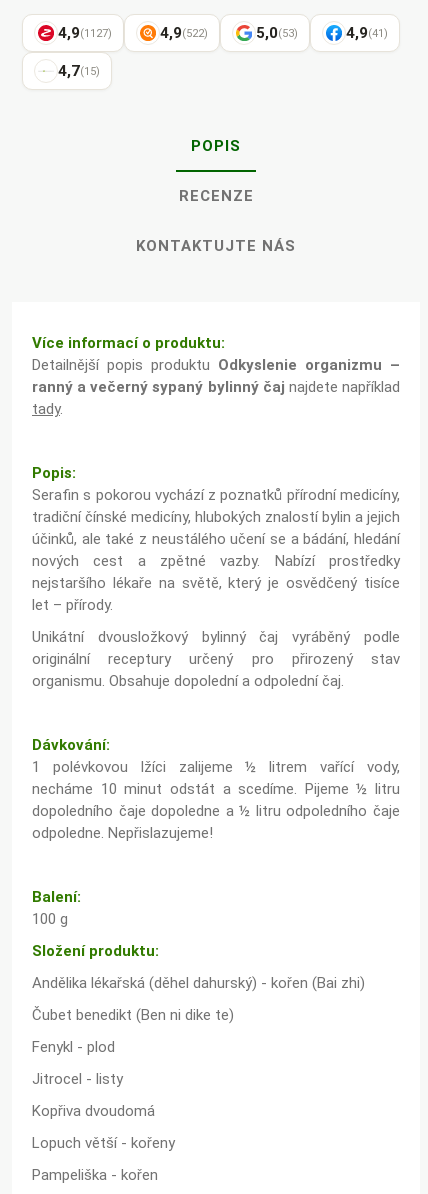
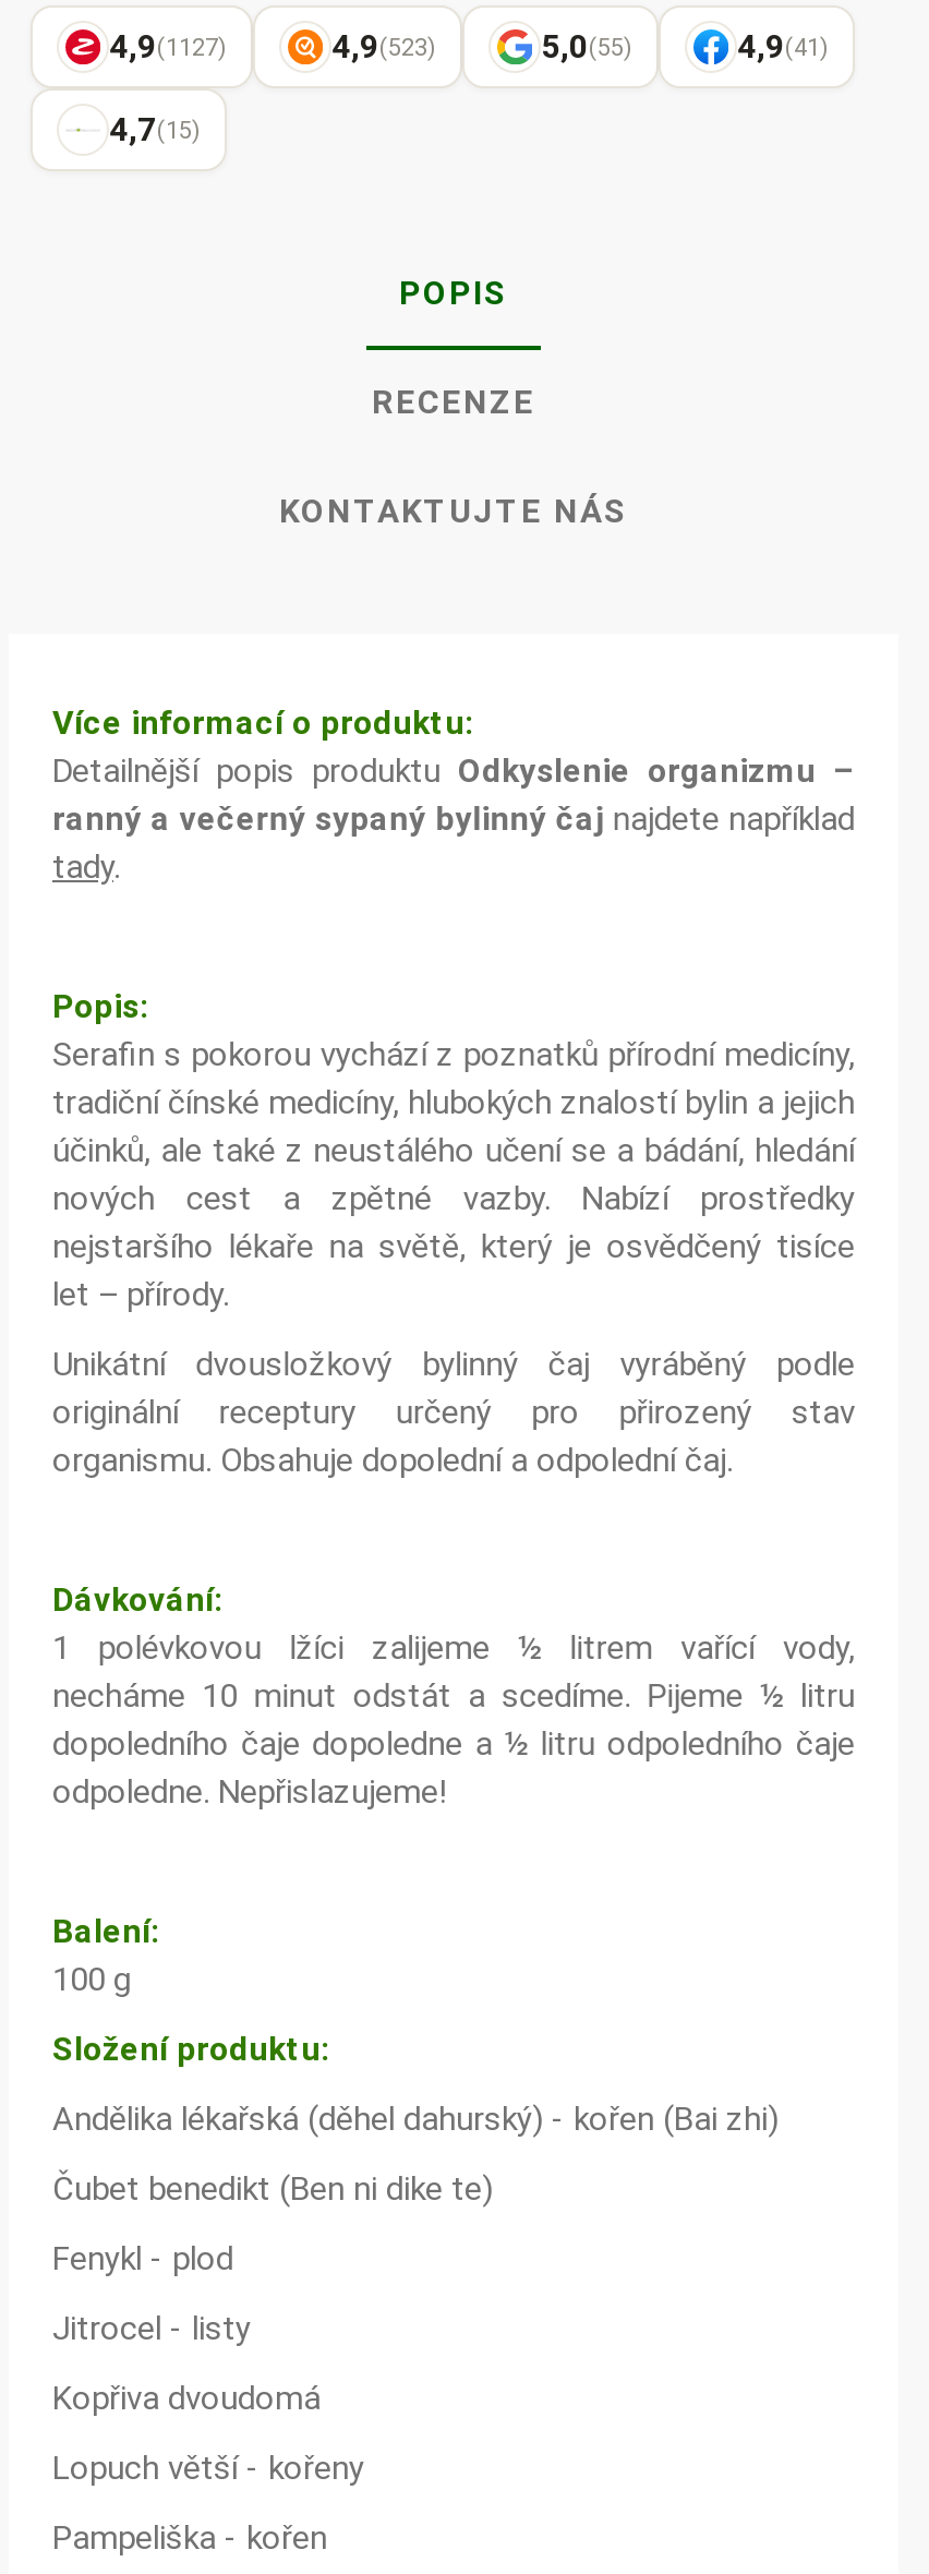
- 4,9(522)
+ 4,9(523)

- 5,0(53)
+ 5,0(55)
